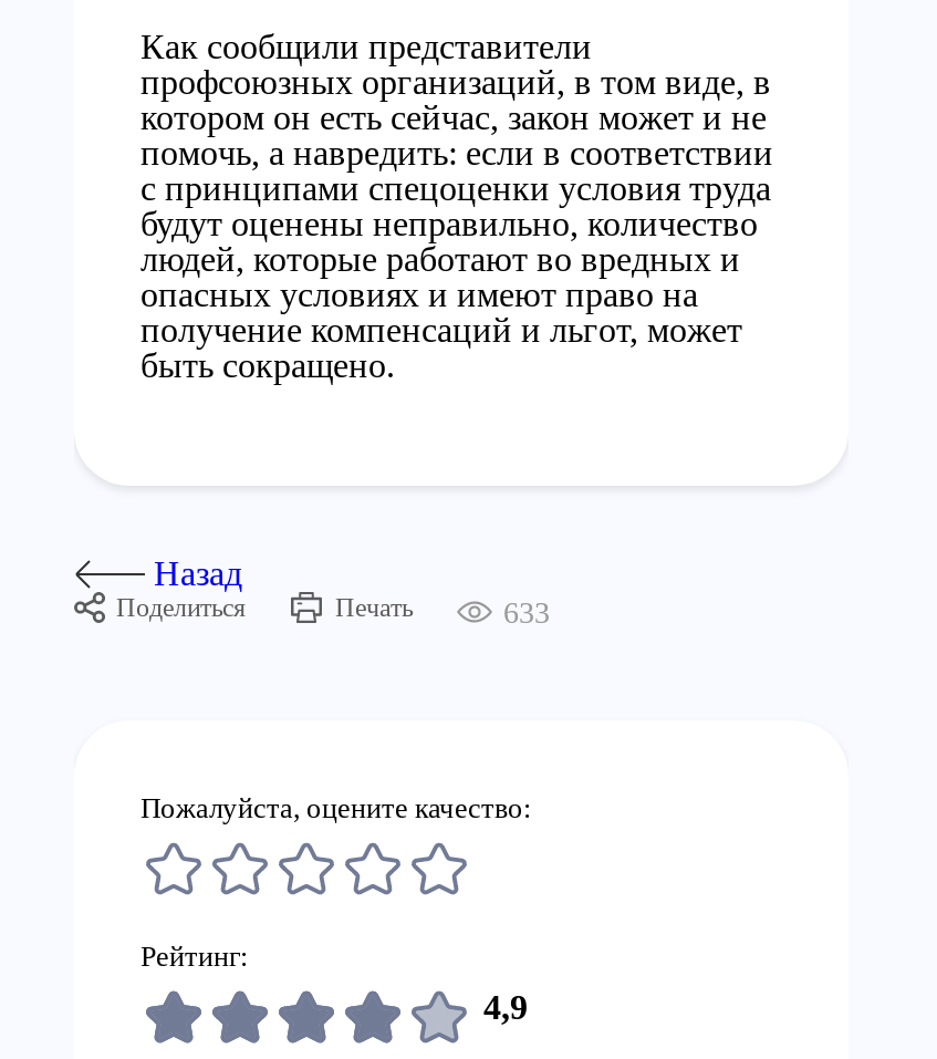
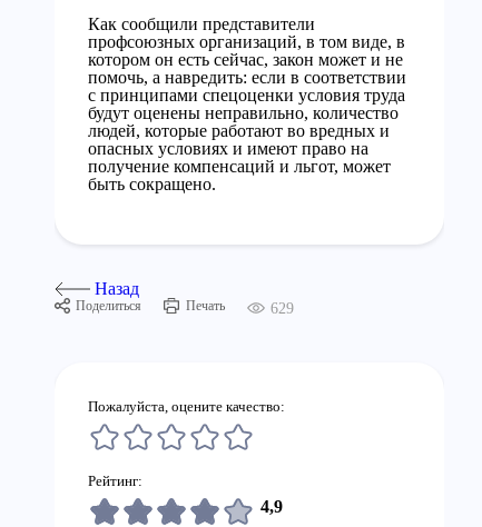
- 633
+ 629
